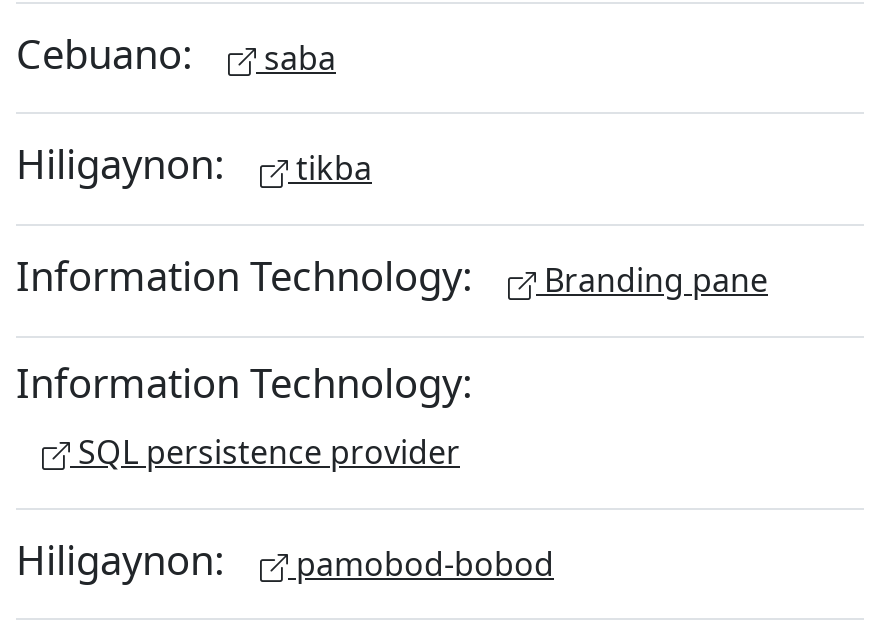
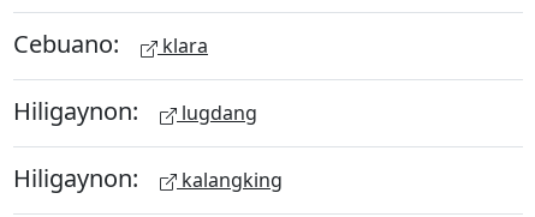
- saba
+ klara

- tikba
- Information Technology:
- Branding pane
- Information Technology:
- SQL persistence provider
+ lugdang

- pamobod-bobod
+ kalangking
